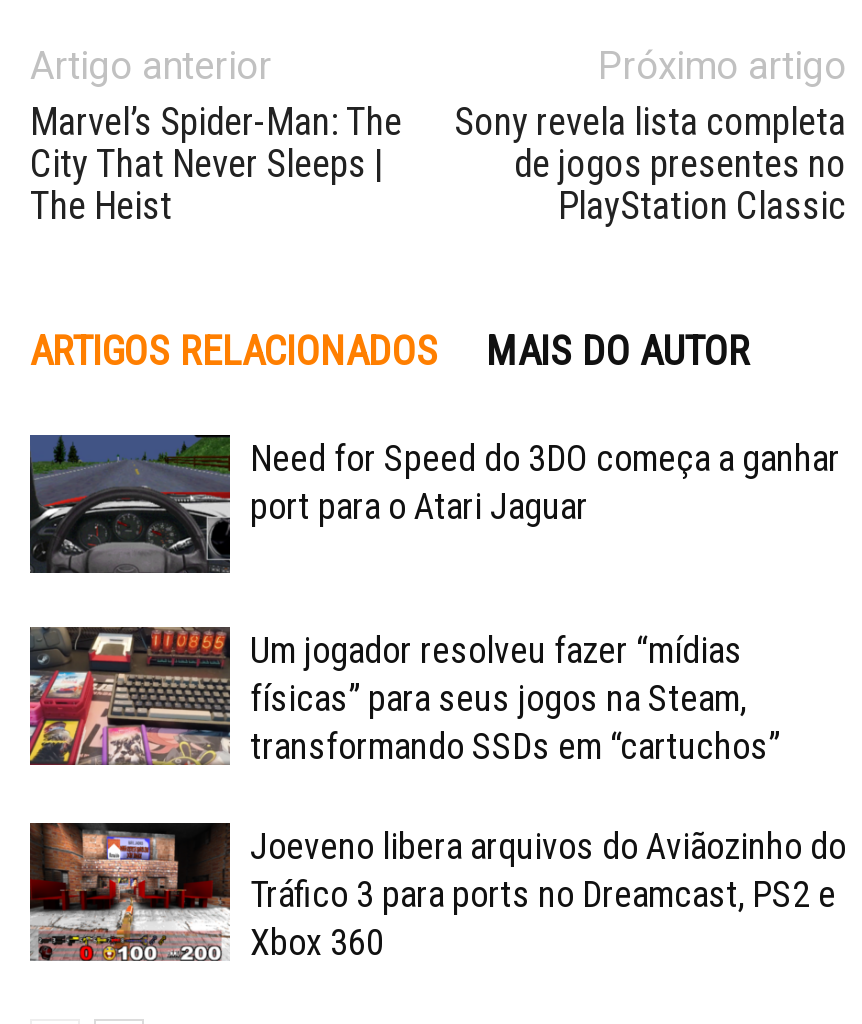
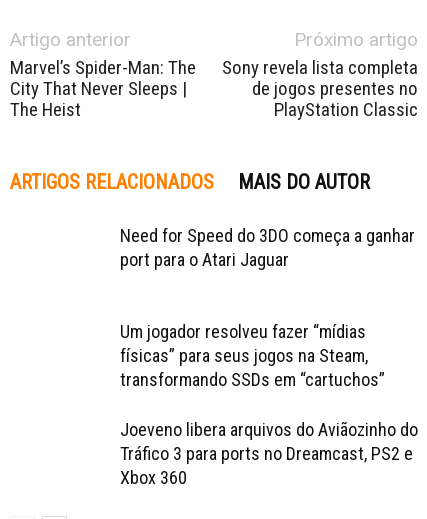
- [image]

- [image]

- [image]
